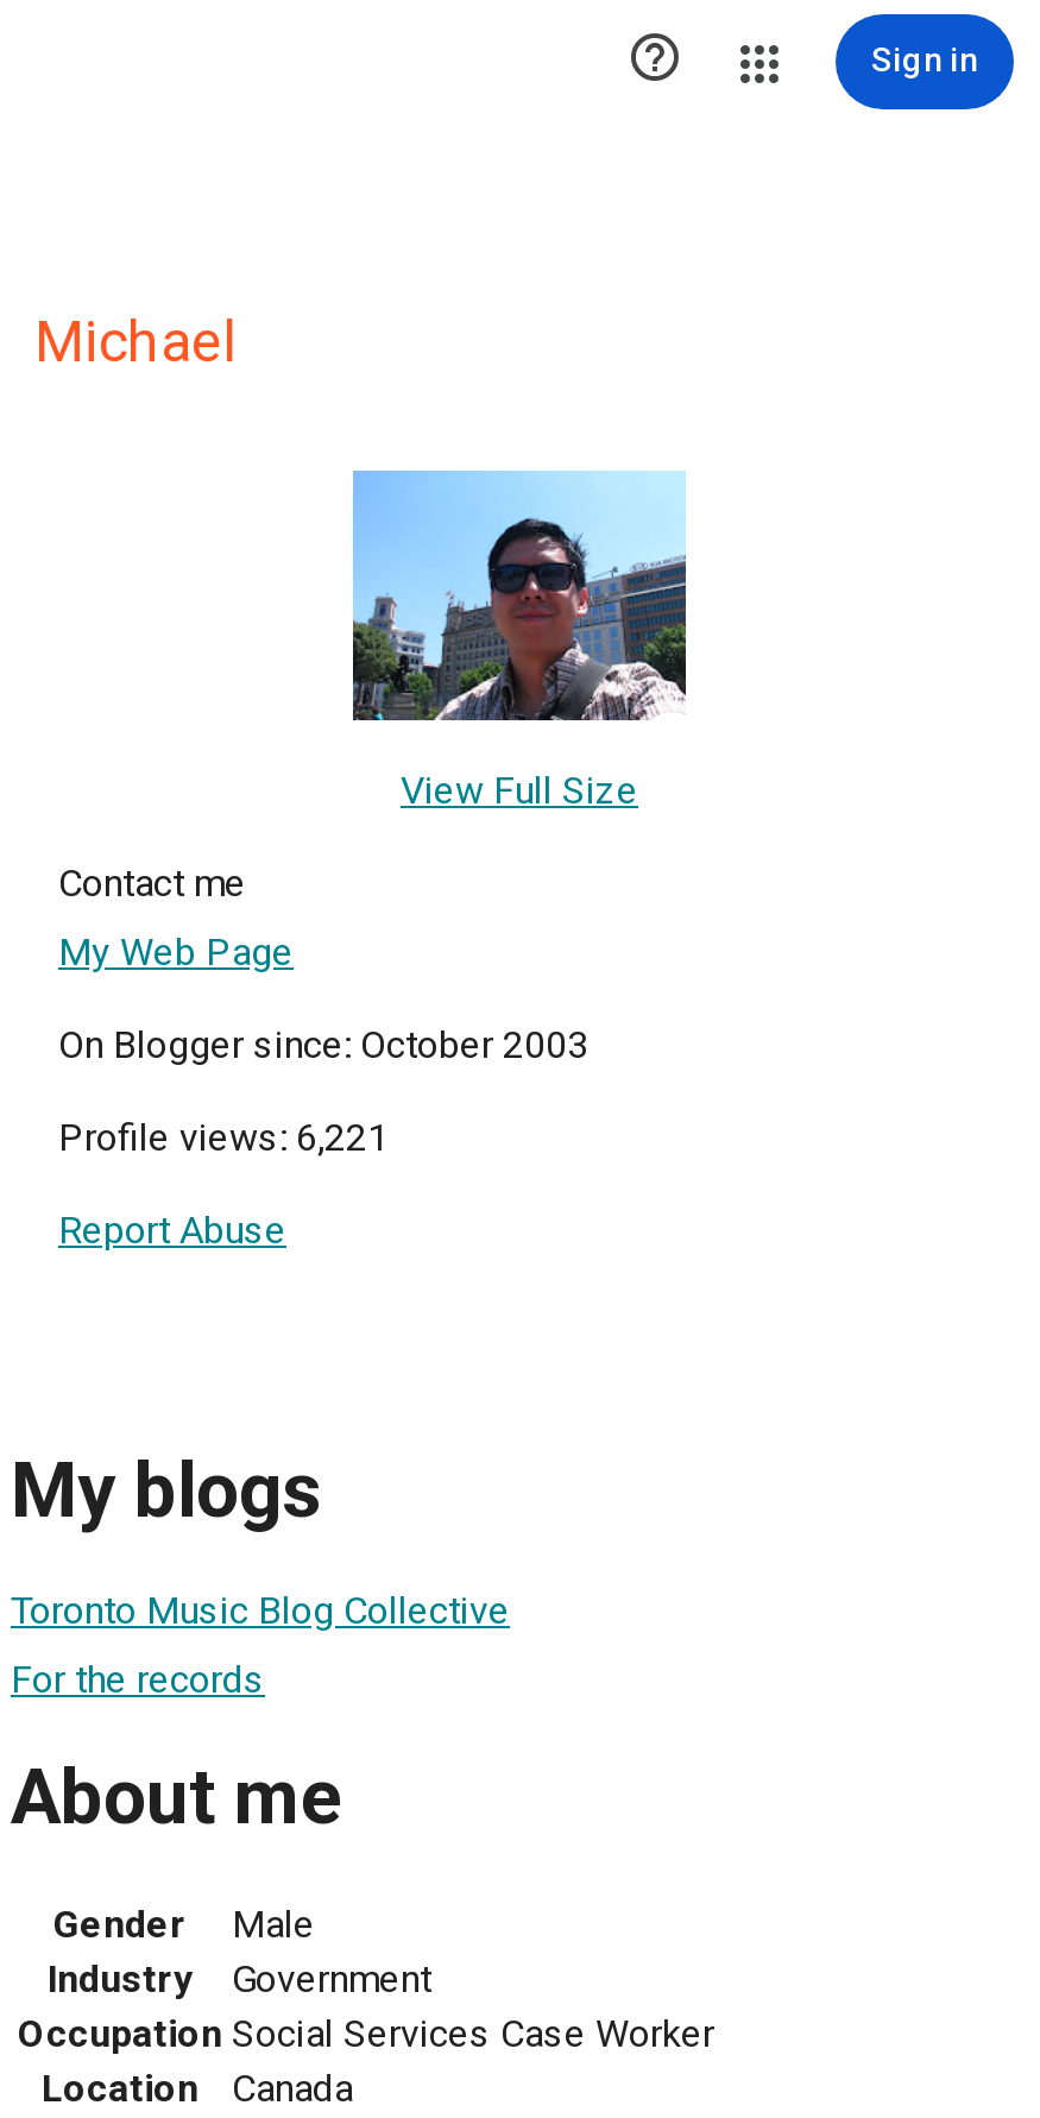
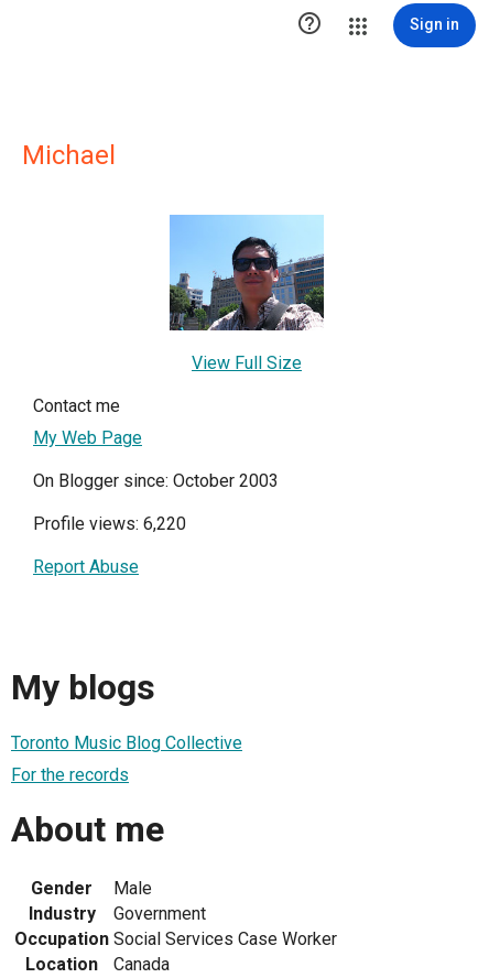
- Profile views: 6,221
+ Profile views: 6,220
